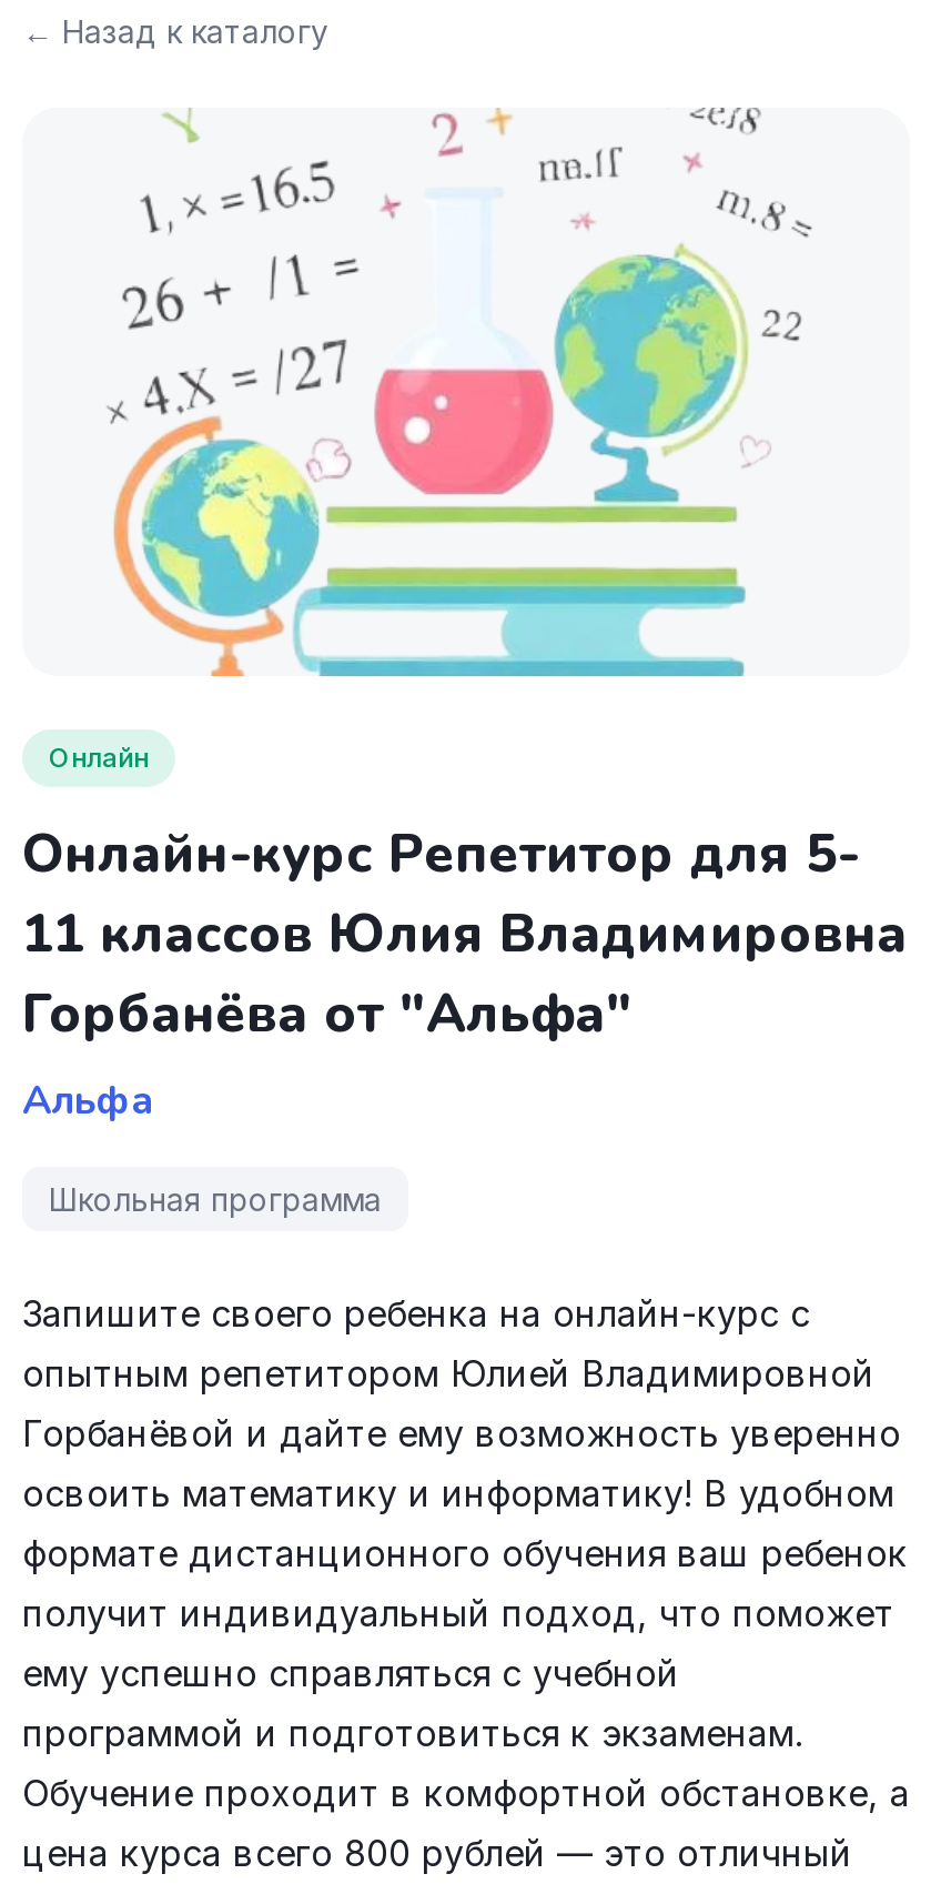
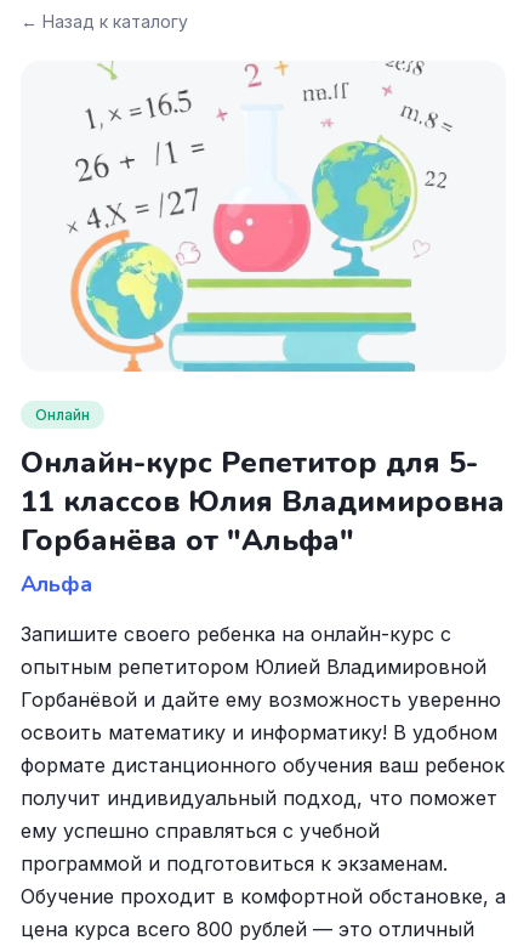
- Школьная программа
